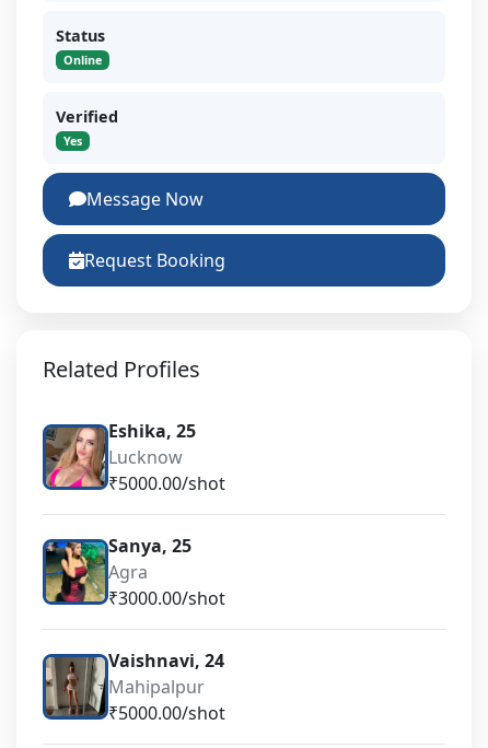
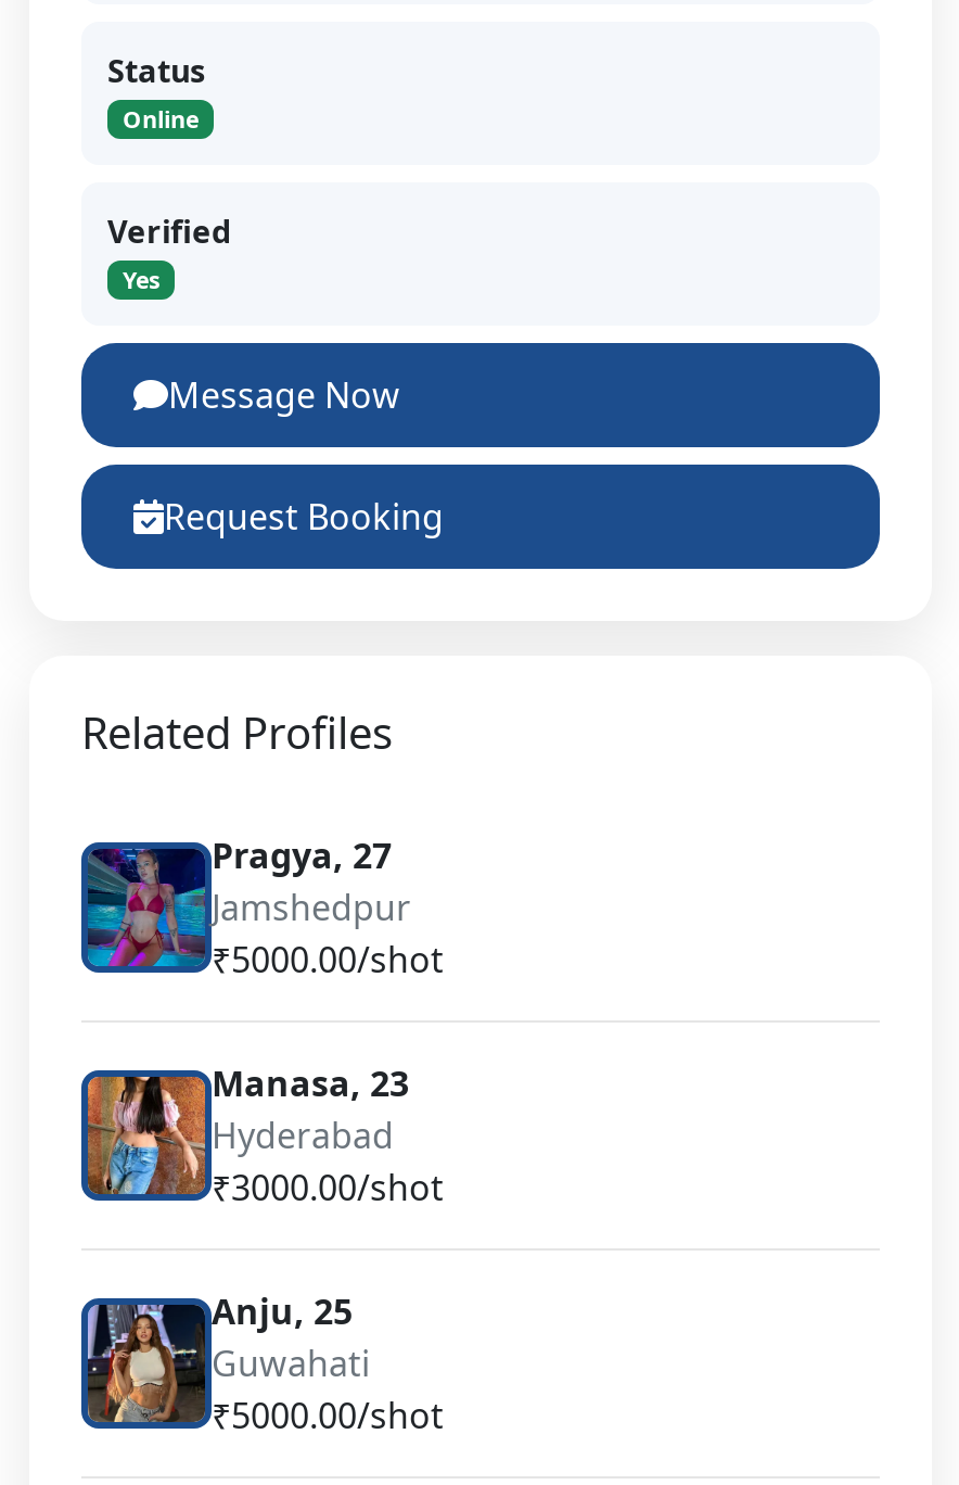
- [image]
- Eshika, 25
- Lucknow
+ [image]
+ Pragya, 27
+ Jamshedpur

- [image]
- Sanya, 25
- Agra
+ [image]
+ Manasa, 23
+ Hyderabad

- [image]
- Vaishnavi, 24
- Mahipalpur
+ [image]
+ Anju, 25
+ Guwahati
